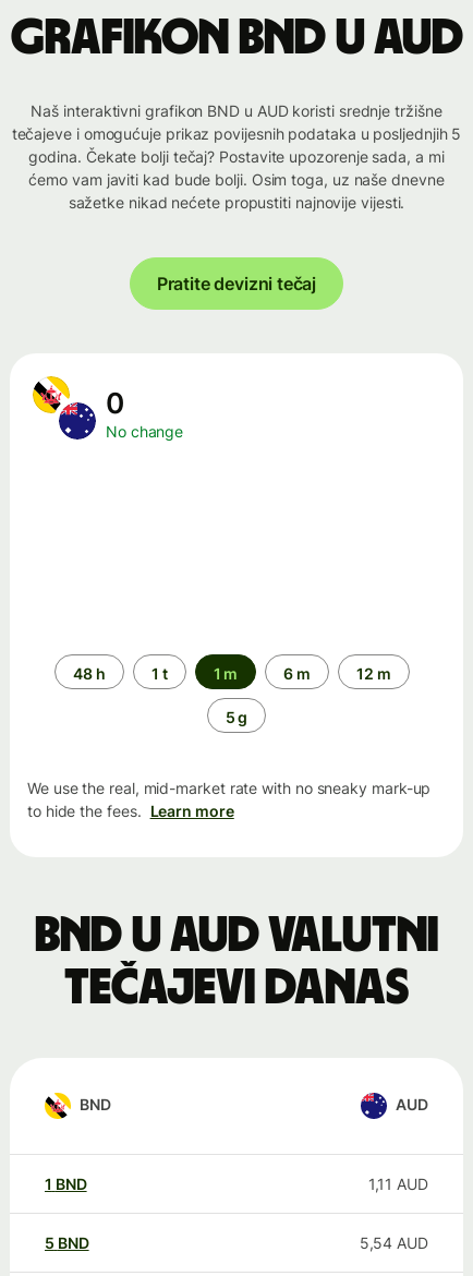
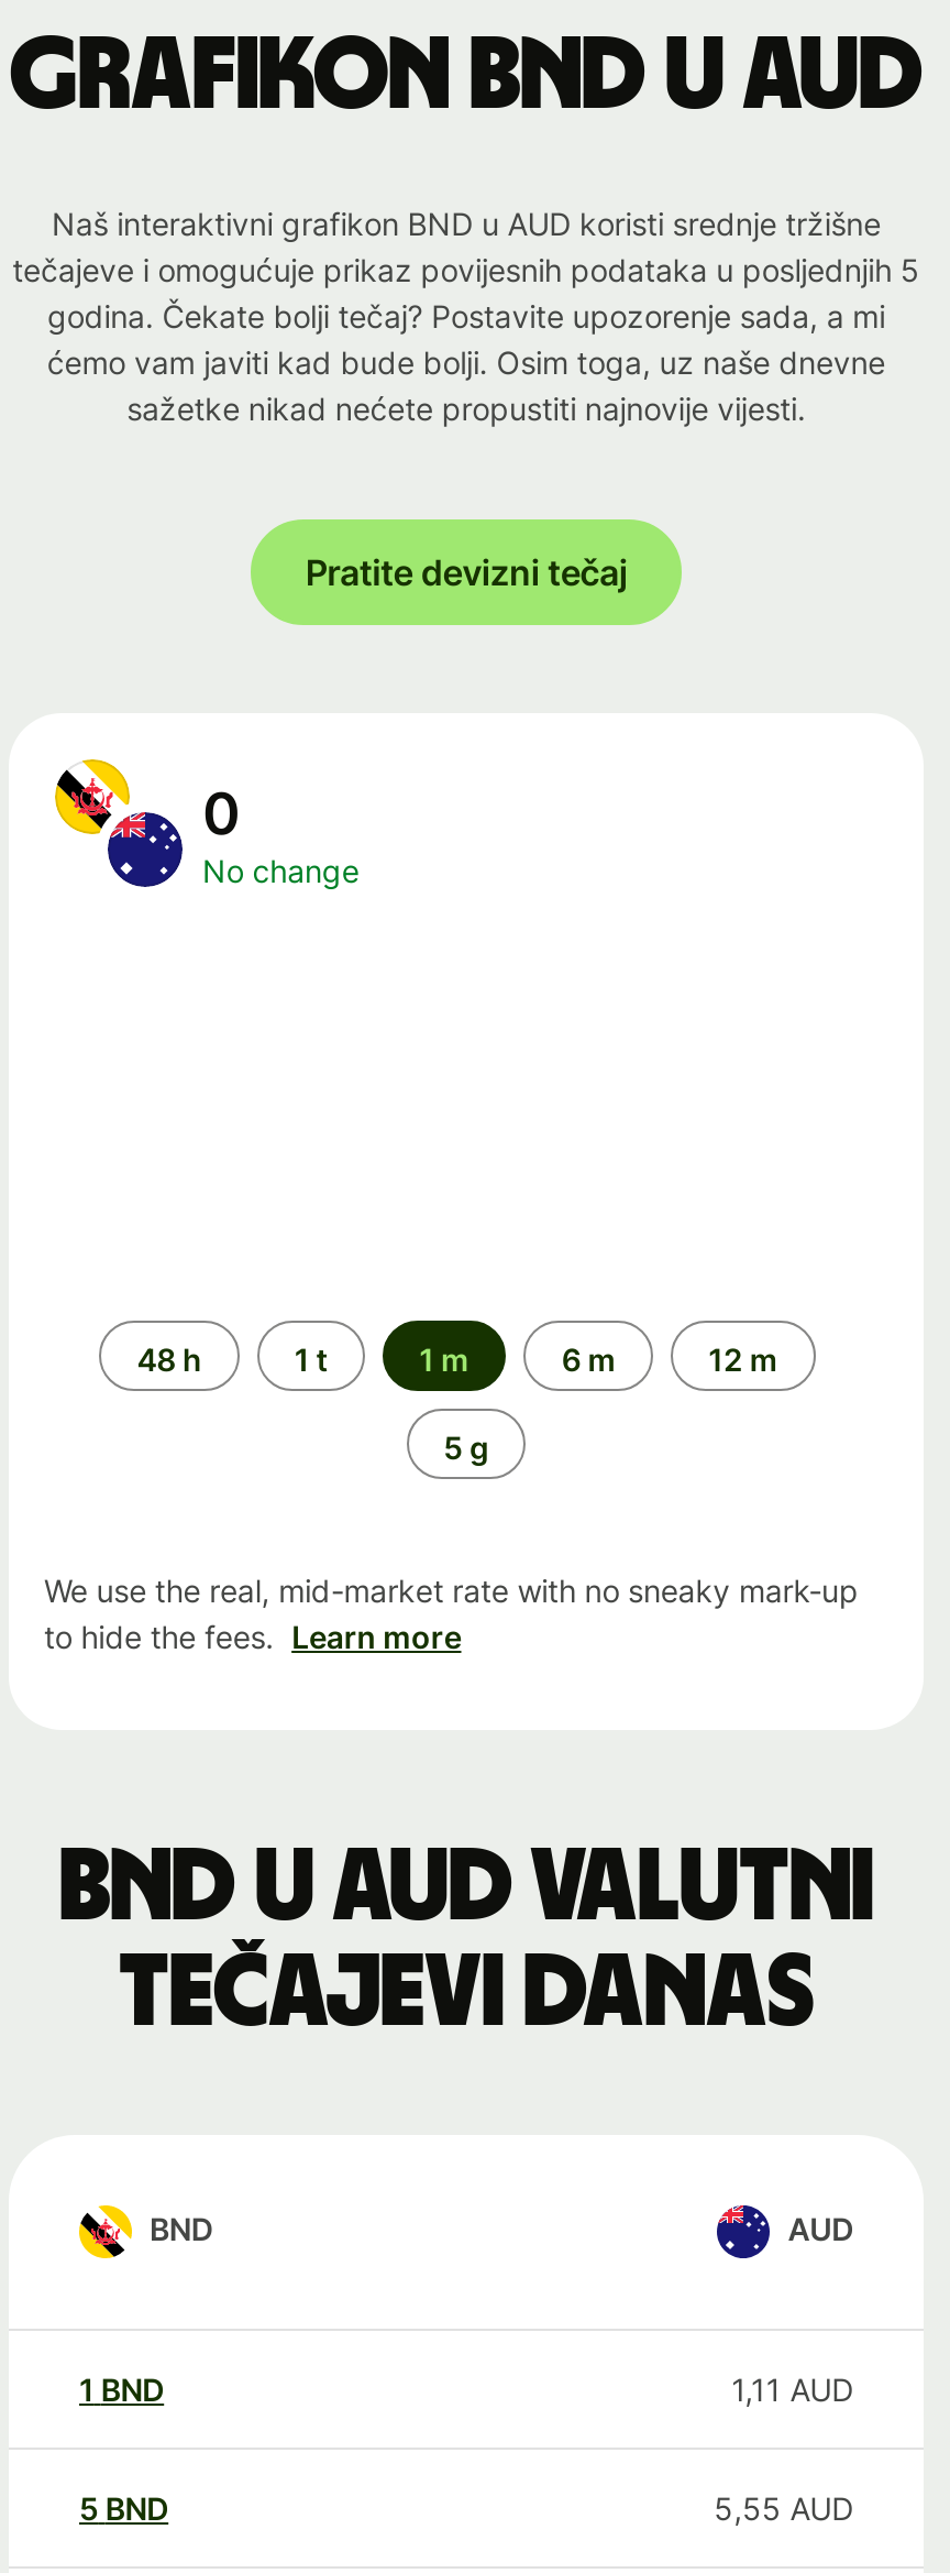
- 5,54 AUD
+ 5,55 AUD
